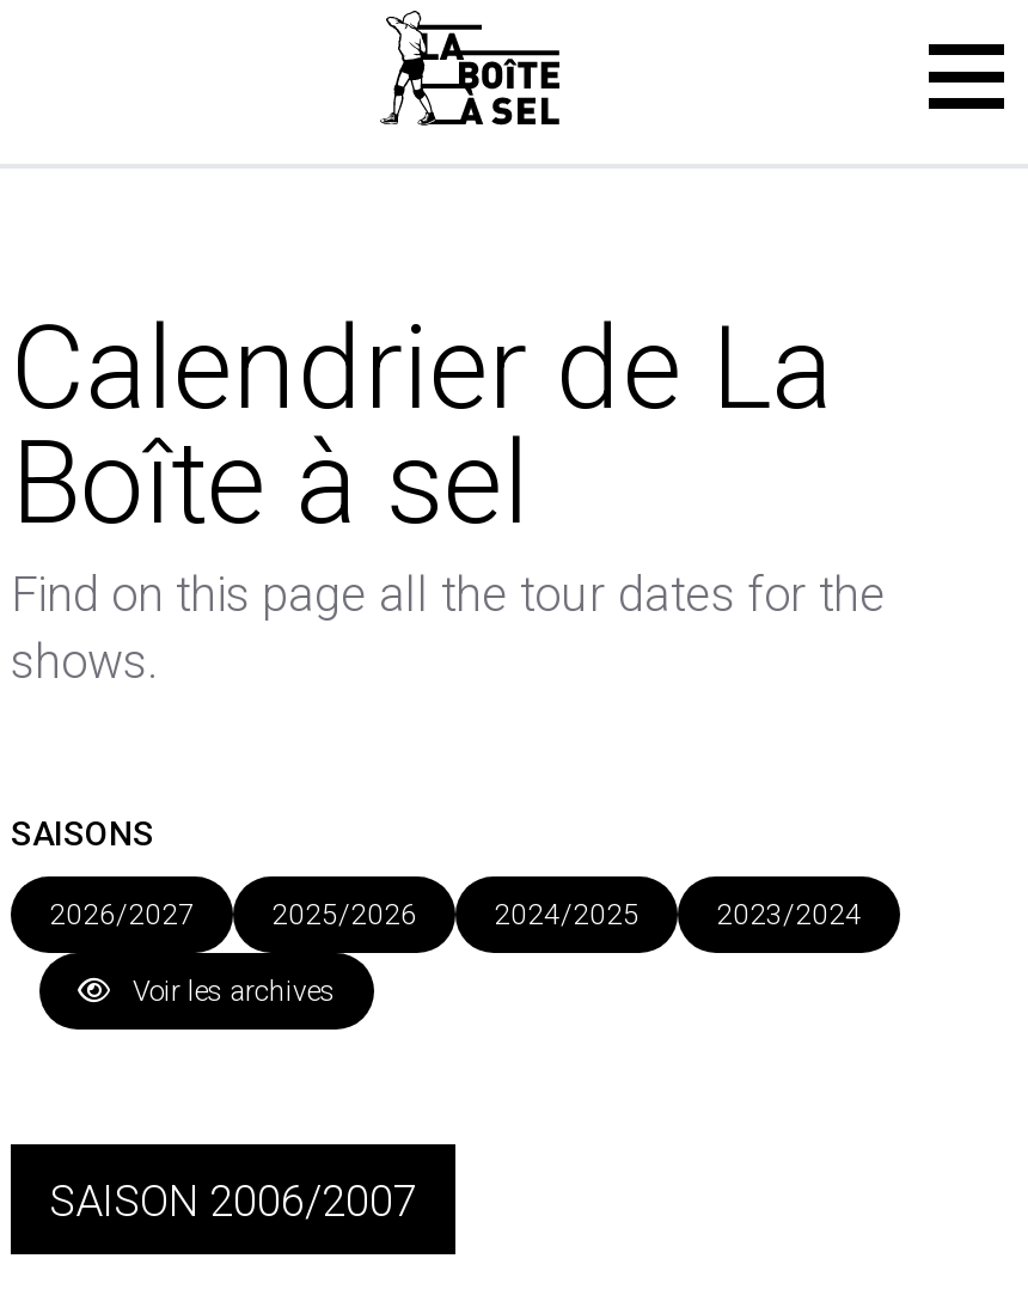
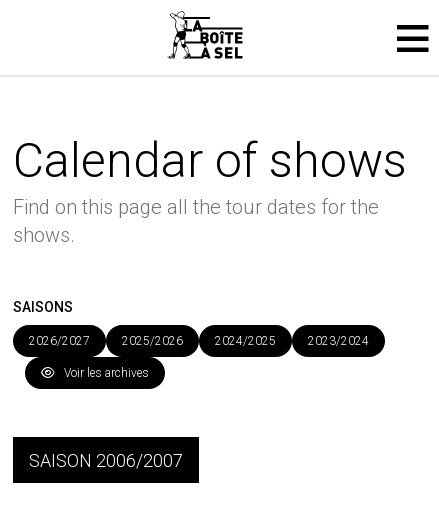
- Calendrier de La
- Boîte à sel
+ Calendar of shows
